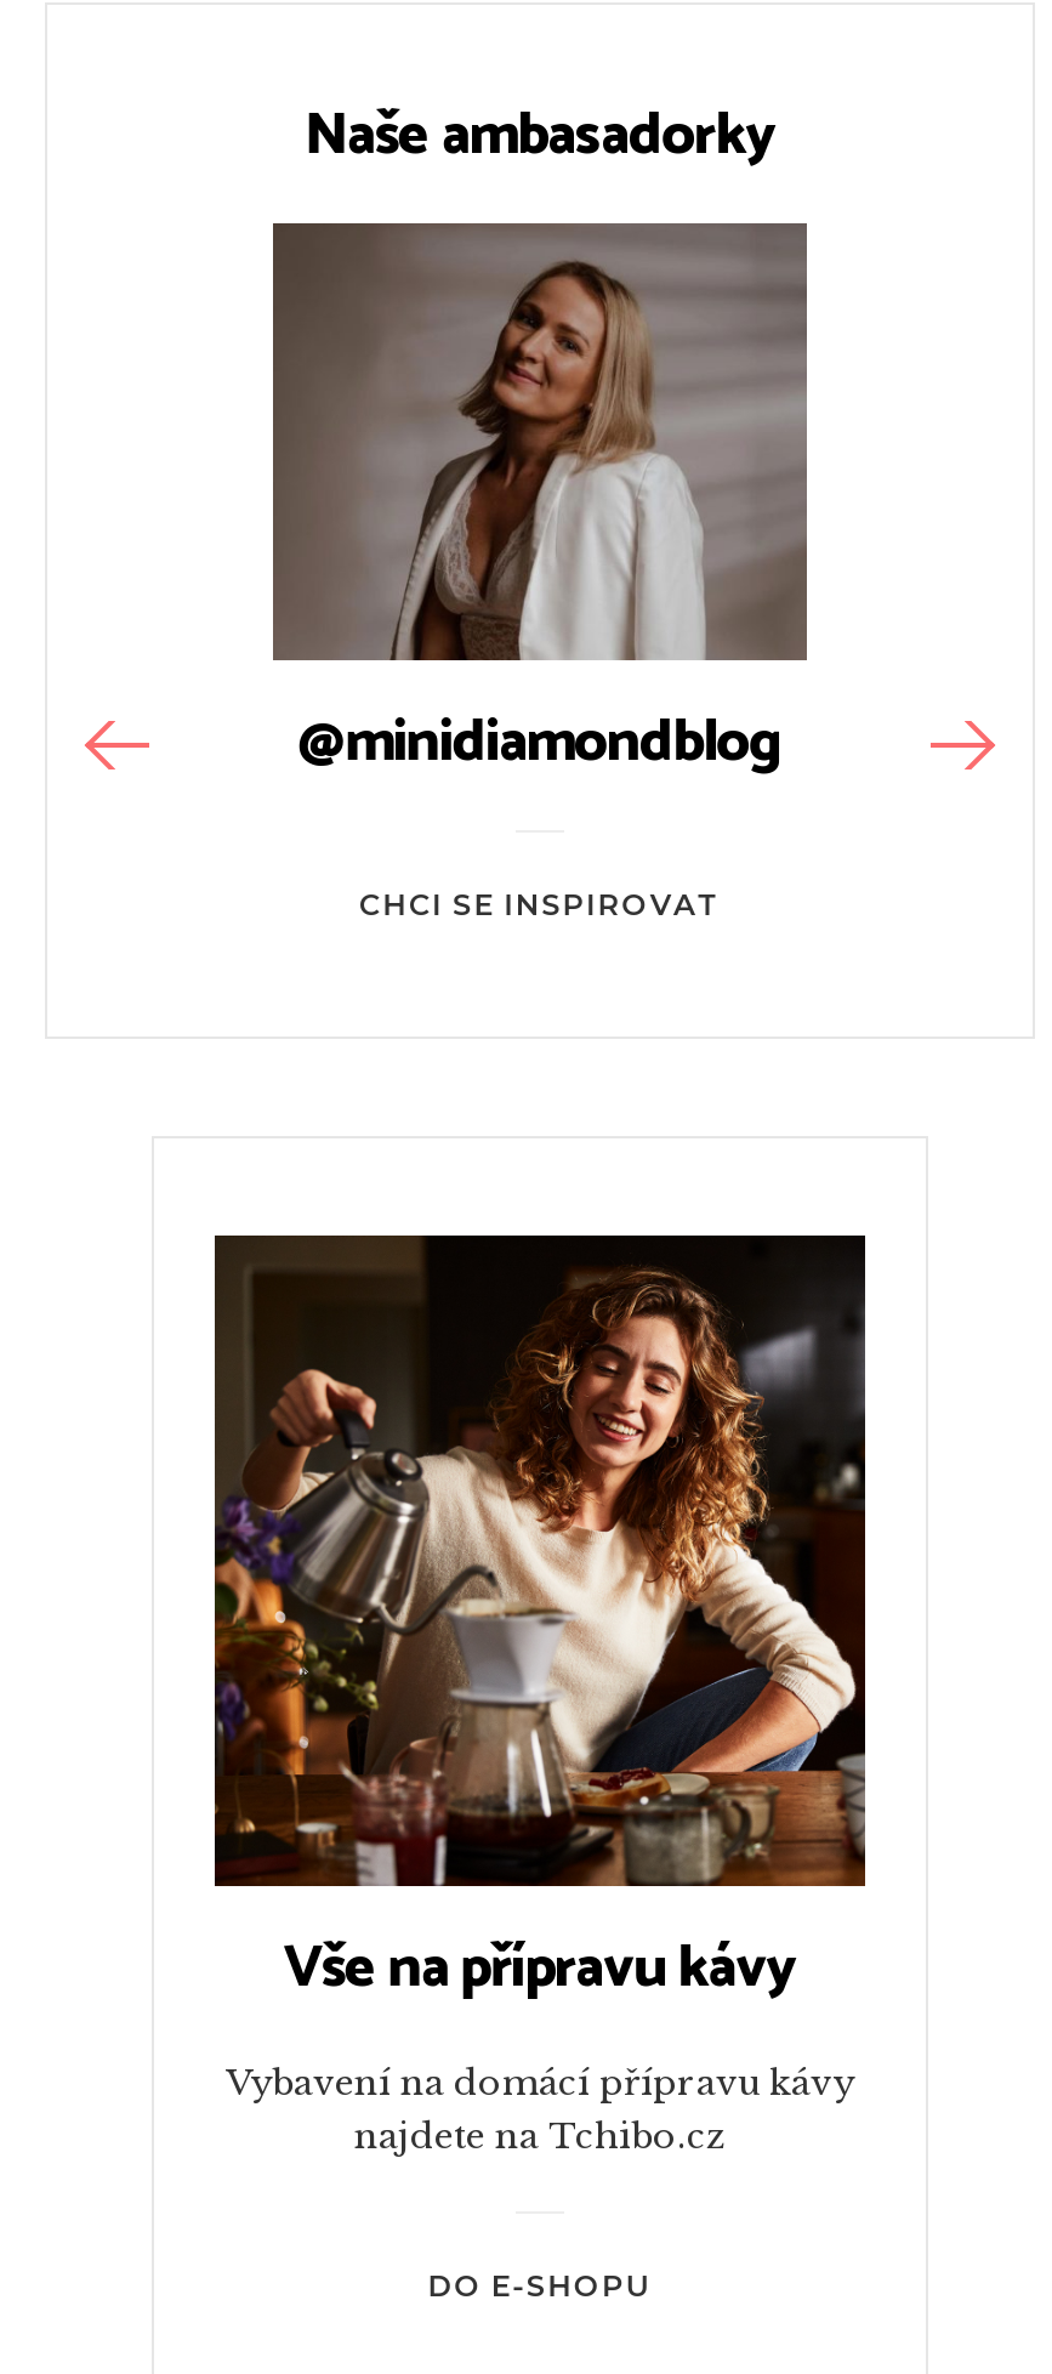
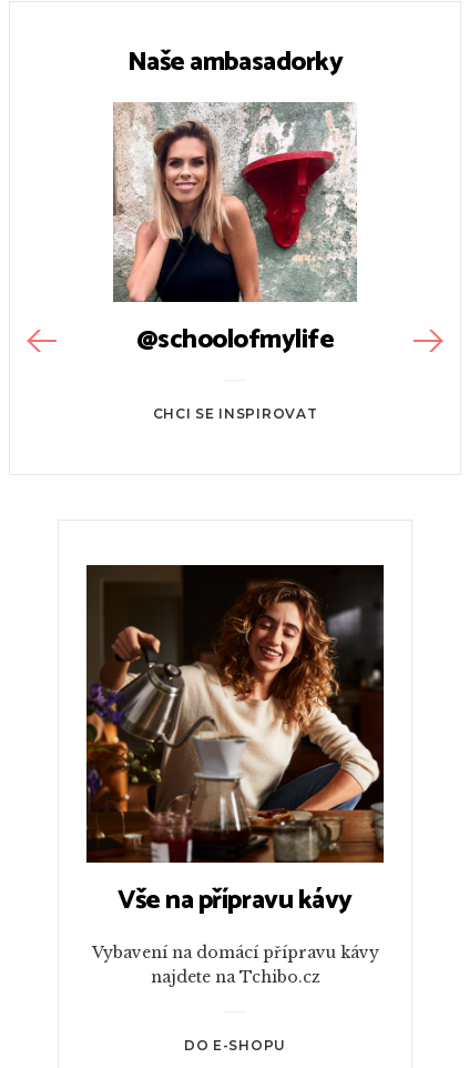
- [image]
- @minidiamondblog
+ [image]
+ @schoolofmylife
